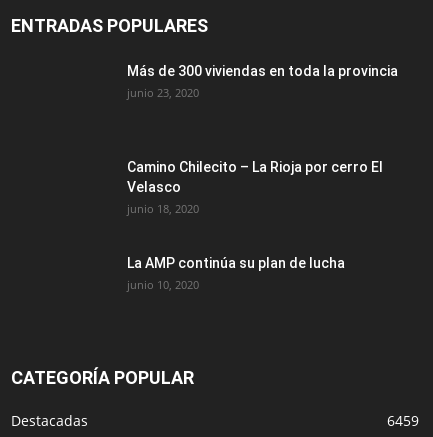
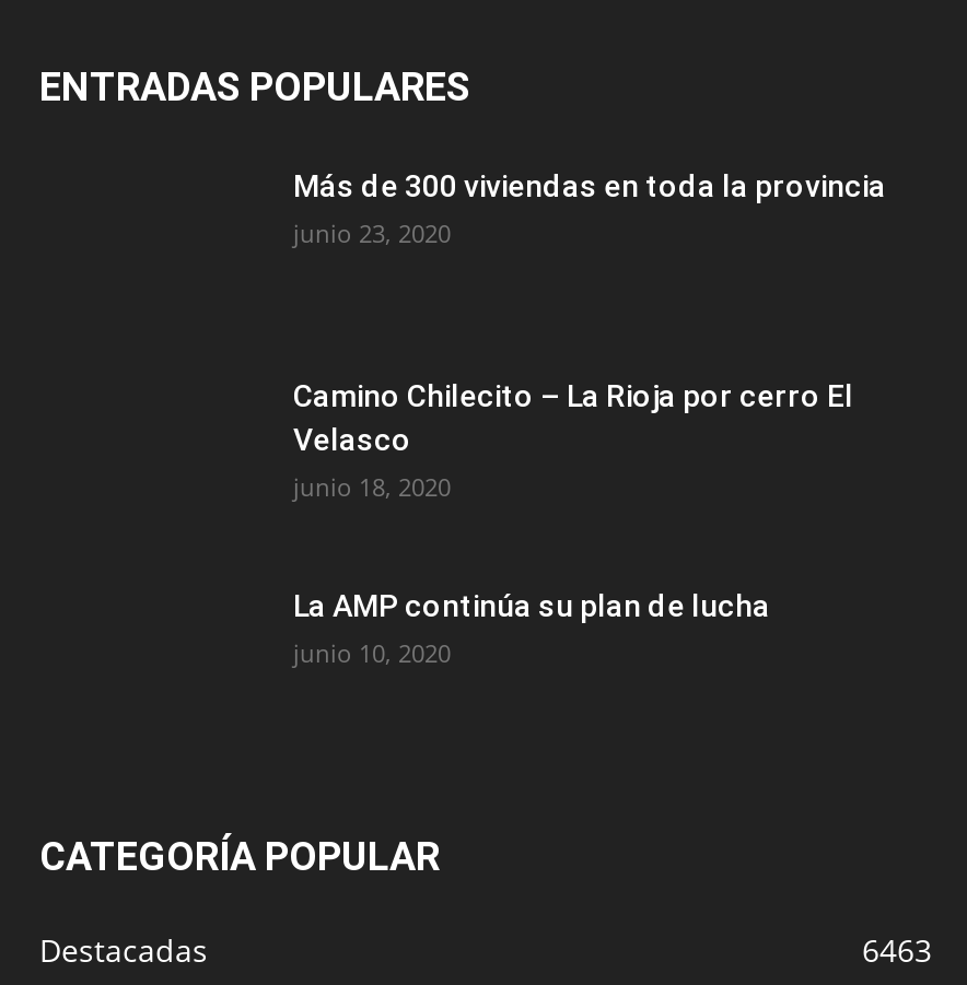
- 6459
+ 6463
